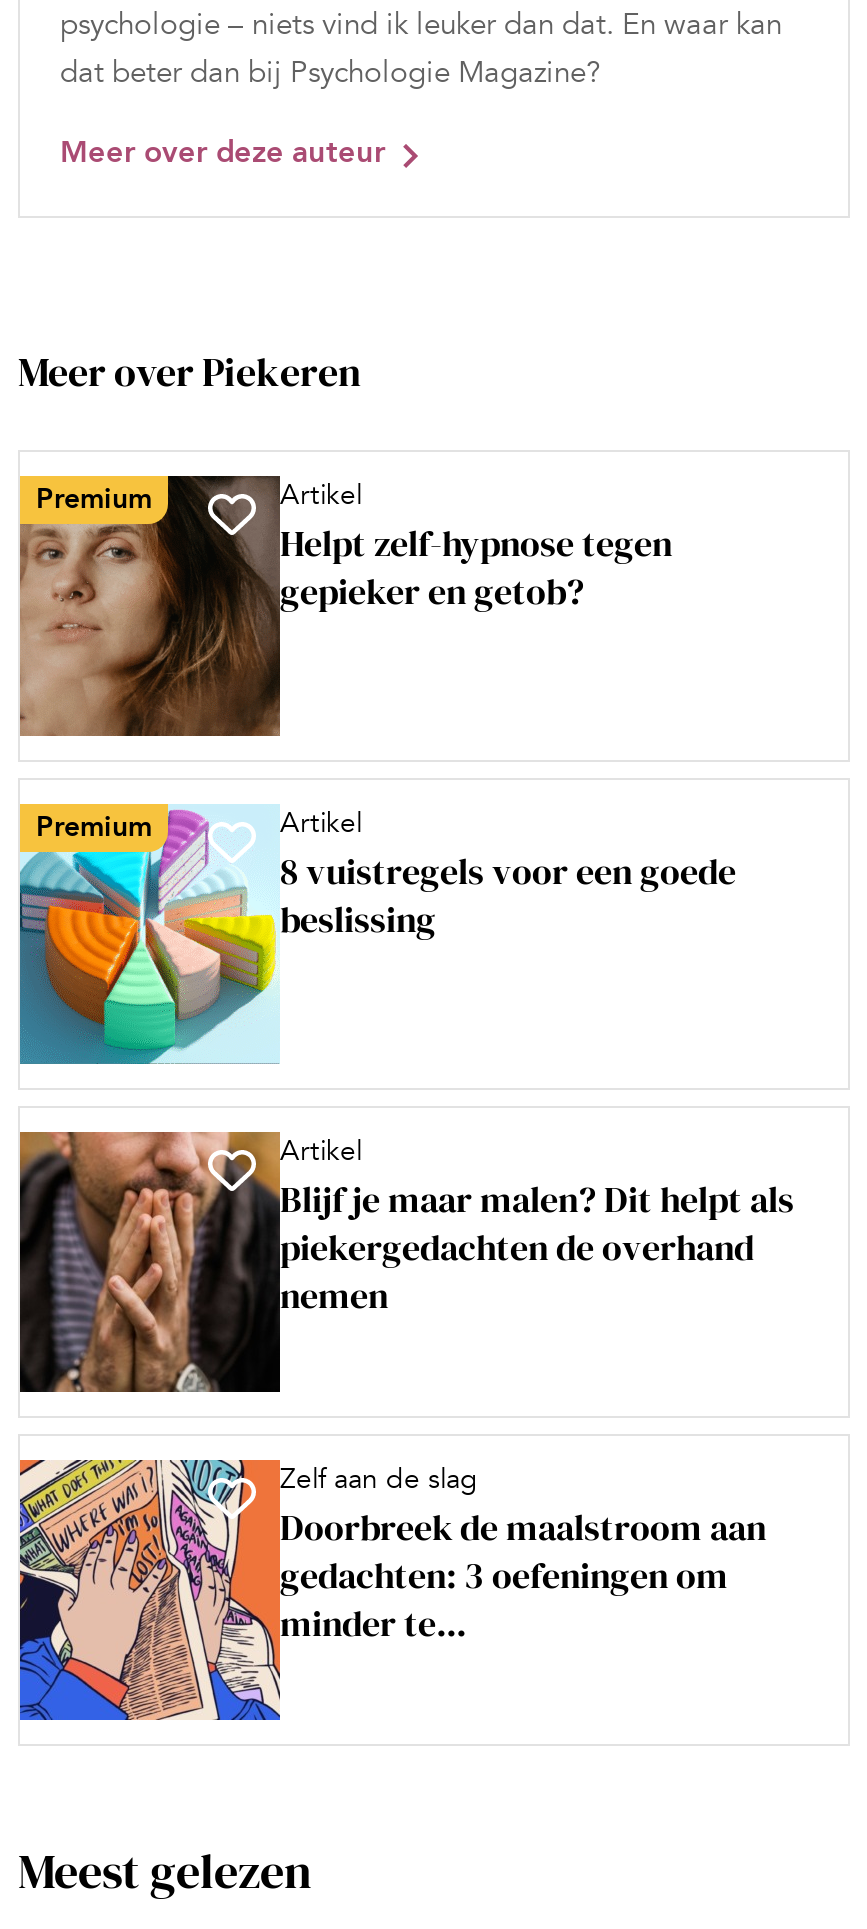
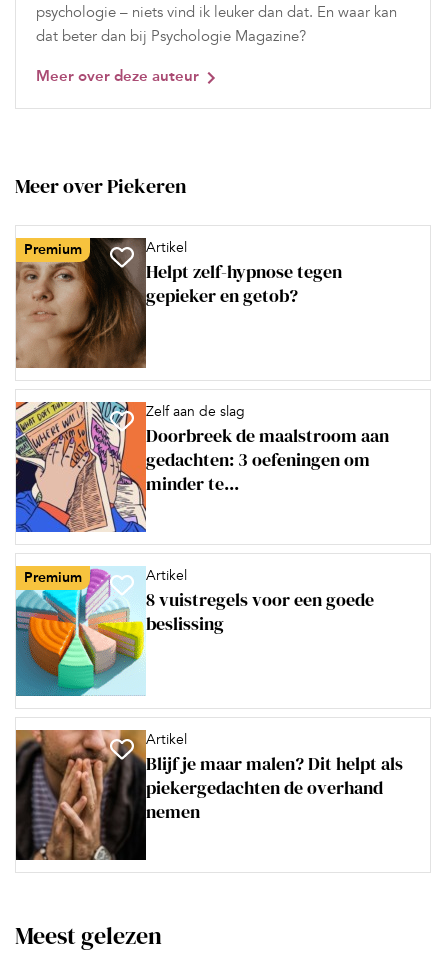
moved down: [image] | Premium | Artikel | ... | piekergedachten de overhand | nemen

moved up: [image] | Zelf aan de slag | Doorbreek de maalstroom aan | gedachten: 3 oefeningen om | minder te...
